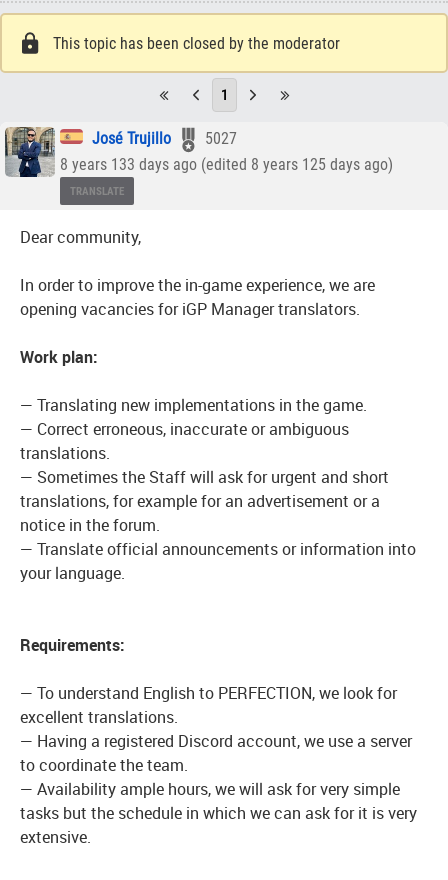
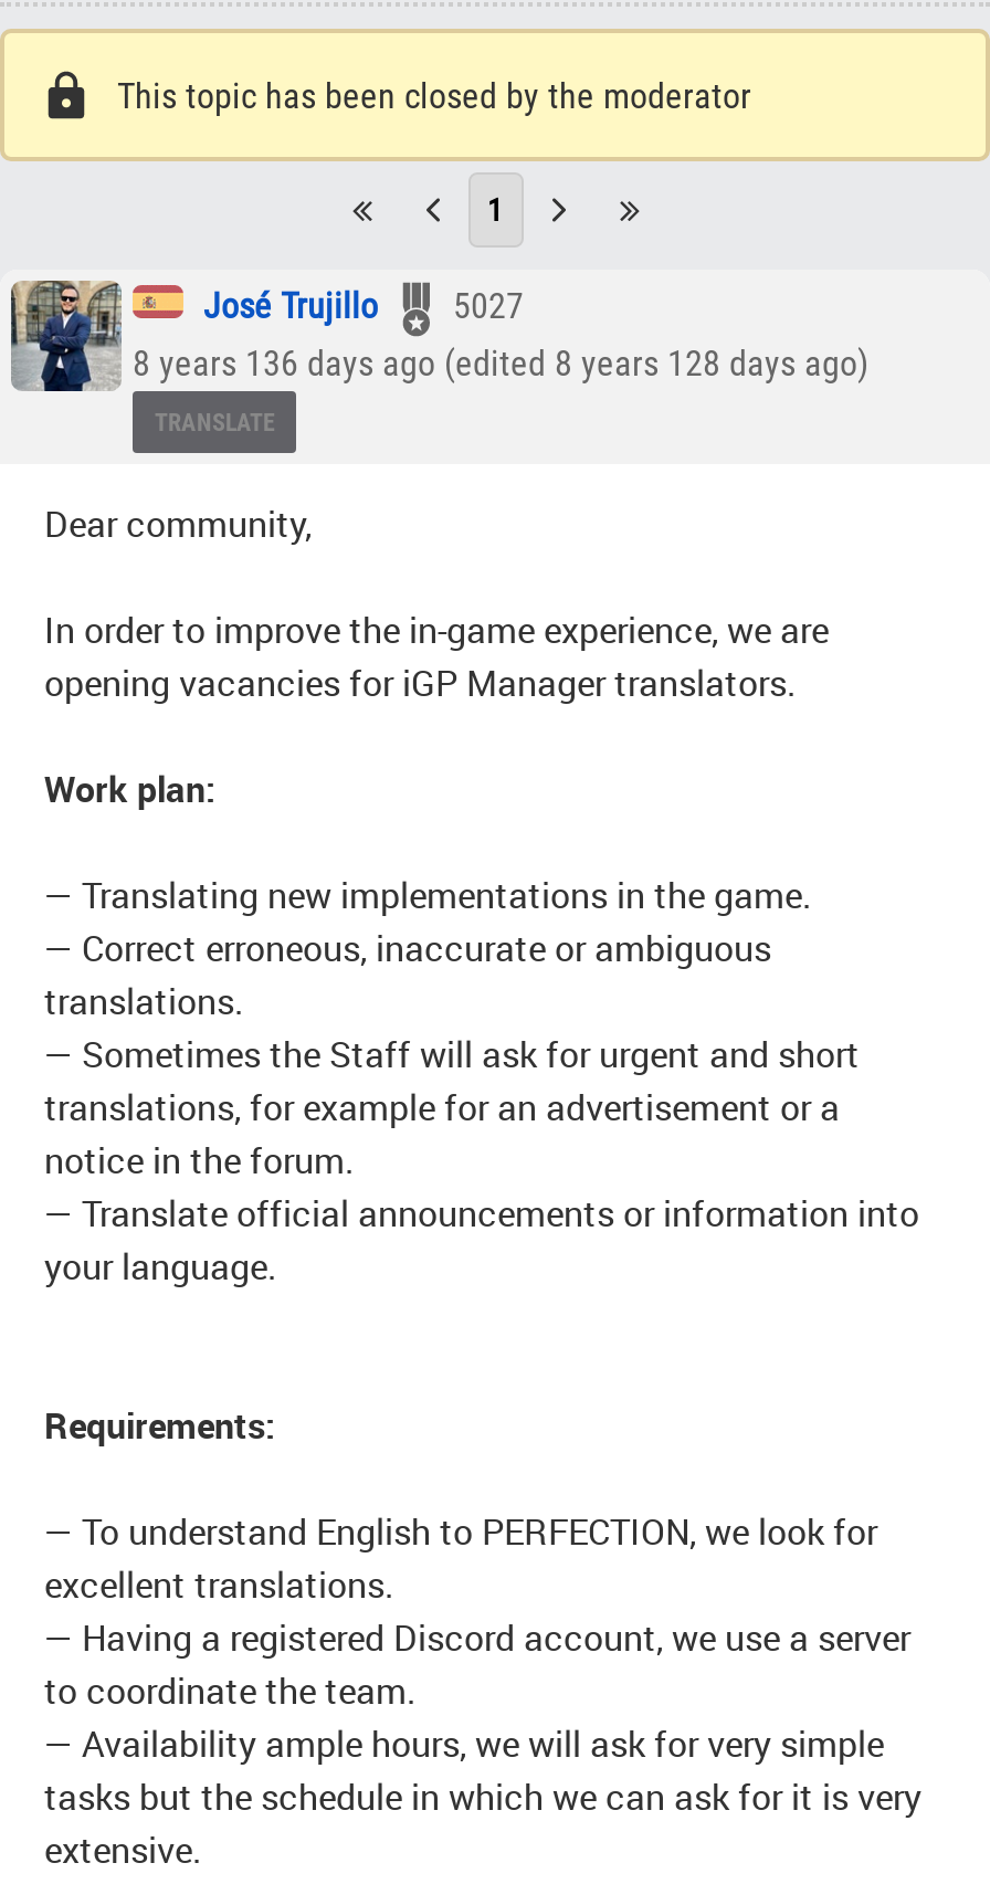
- 8 years 133 days ago (edited 8 years 125 days ago)
+ 8 years 136 days ago (edited 8 years 128 days ago)
